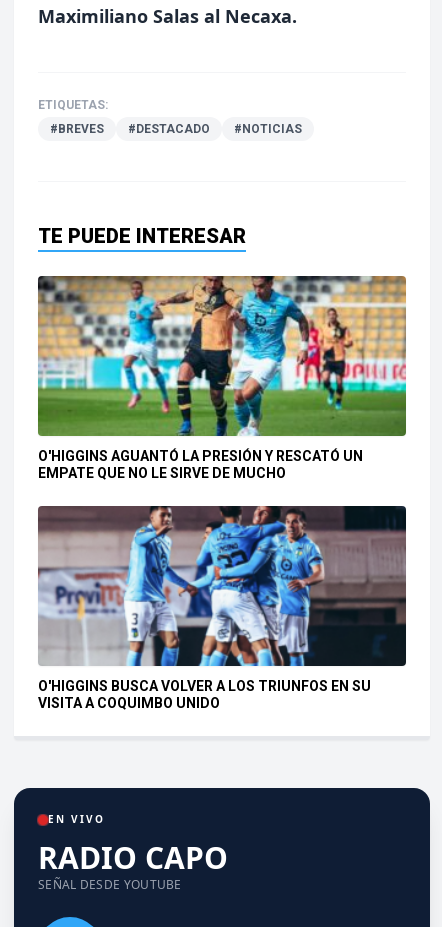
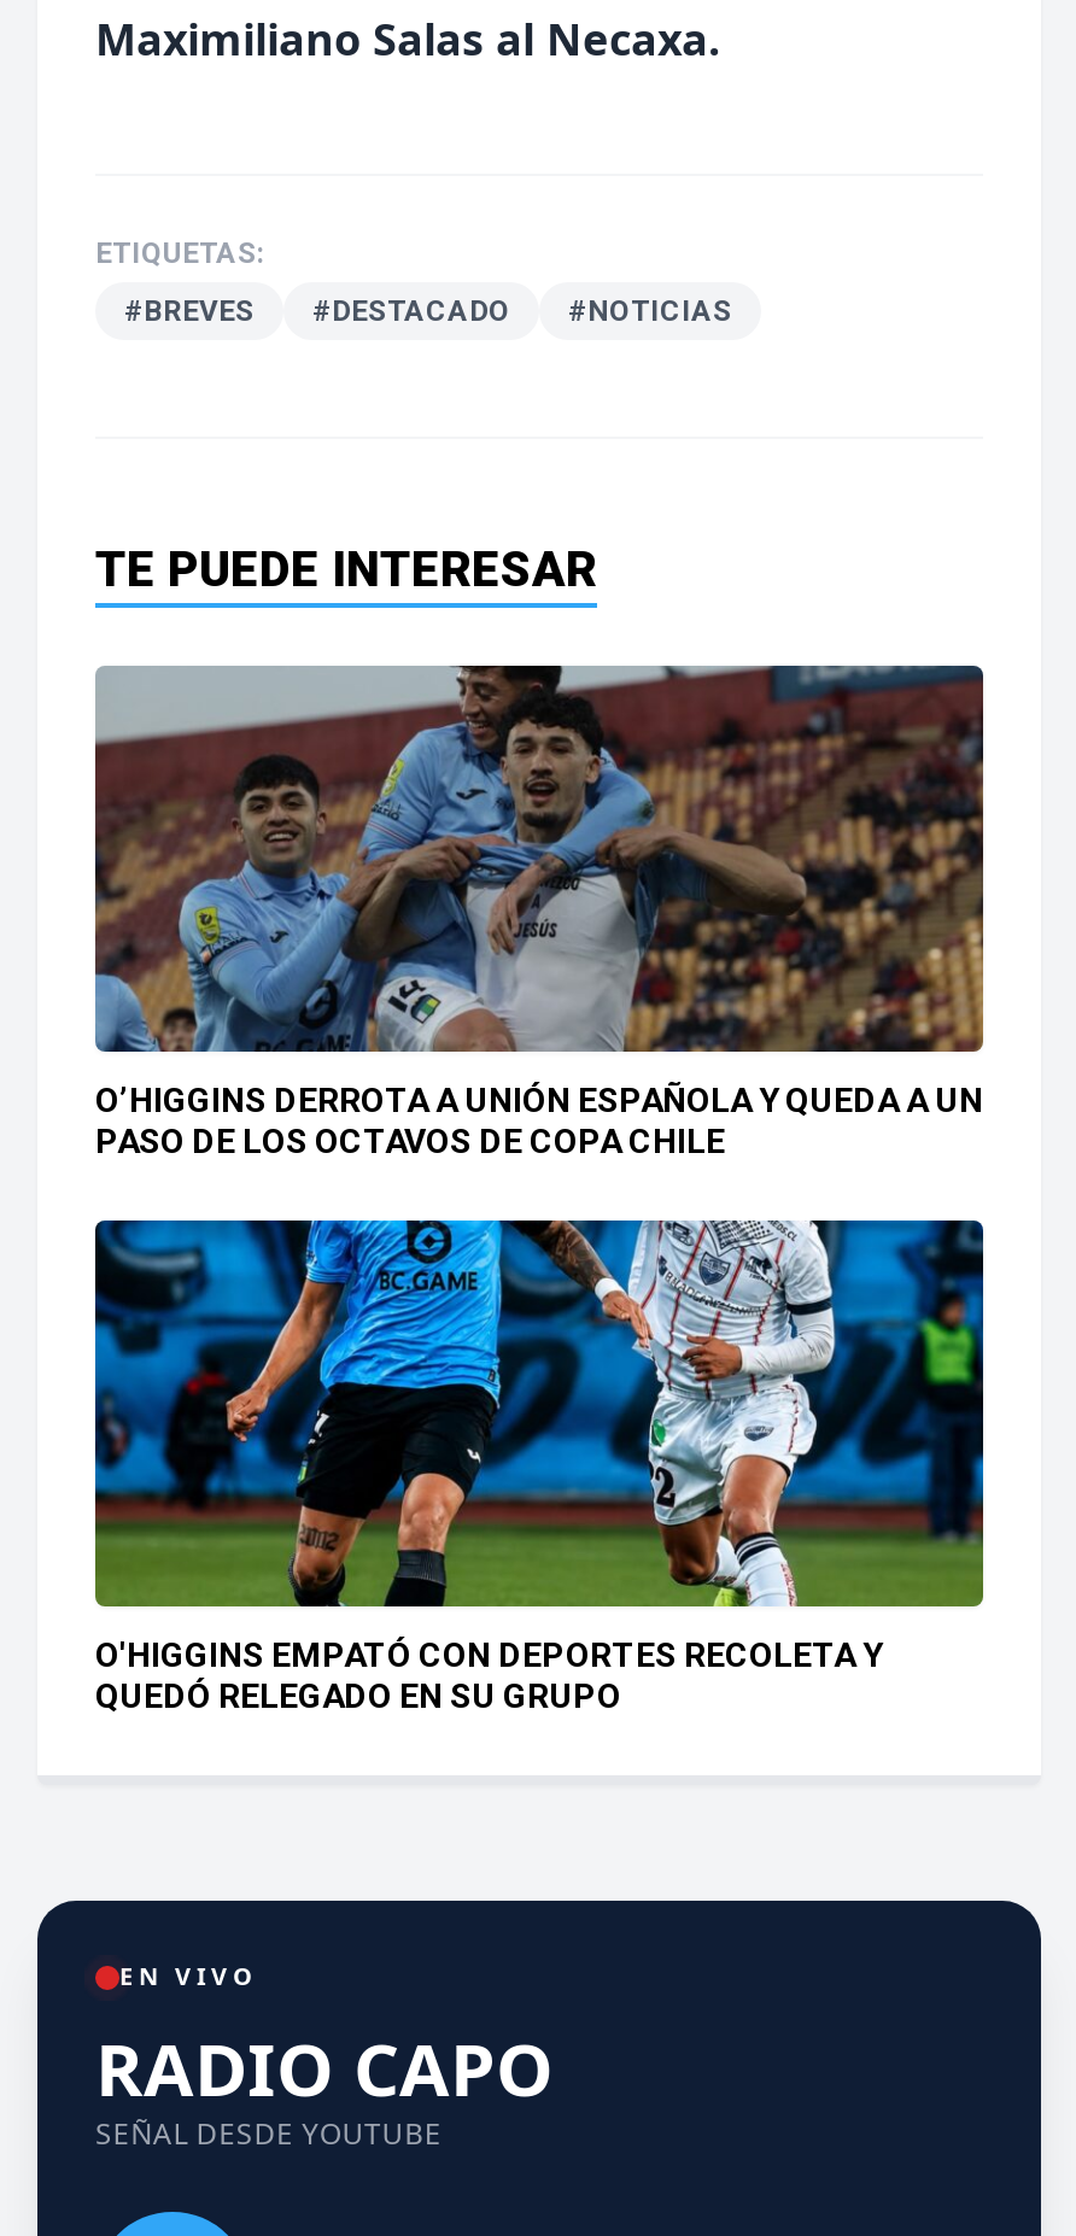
- [image]
- O'HIGGINS AGUANTÓ LA PRESIÓN Y RESCATÓ UN
- EMPATE QUE NO LE SIRVE DE MUCHO
+ [image]
+ O’HIGGINS DERROTA A UNIÓN ESPAÑOLA Y QUEDA A UN
+ PASO DE LOS OCTAVOS DE COPA CHILE

- [image]
- O'HIGGINS BUSCA VOLVER A LOS TRIUNFOS EN SU
- VISITA A COQUIMBO UNIDO
+ [image]
+ O'HIGGINS EMPATÓ CON DEPORTES RECOLETA Y
+ QUEDÓ RELEGADO EN SU GRUPO
